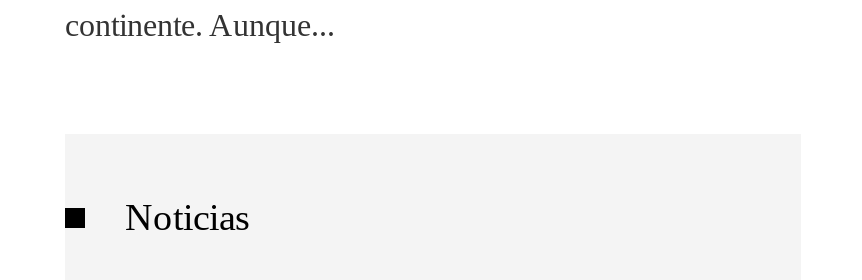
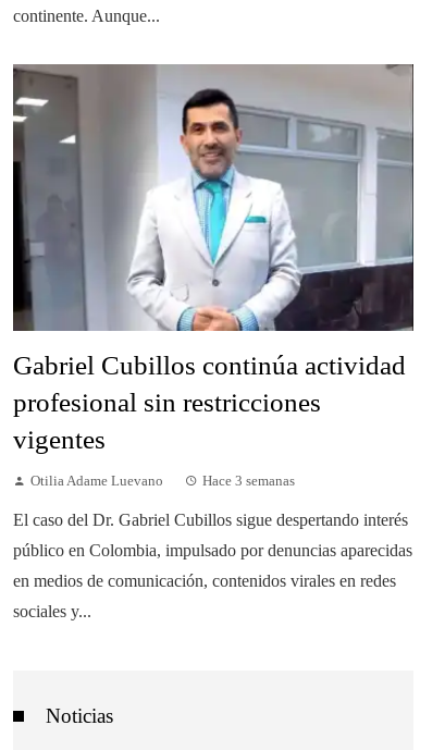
+ [image]
+ Gabriel Cubillos continúa actividad
+ profesional sin restricciones
+ vigentes
+ Otilia Adame Luevano
+ Hace 3 semanas
+ El caso del Dr. Gabriel Cubillos sigue despertando interés
+ público en Colombia, impulsado por denuncias aparecidas
+ en medios de comunicación, contenidos virales en redes
+ sociales y...
